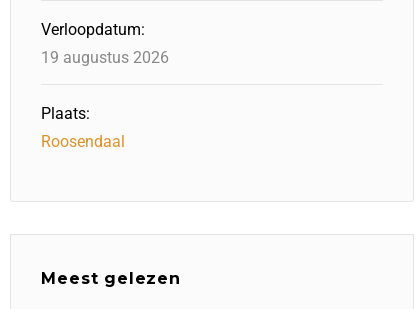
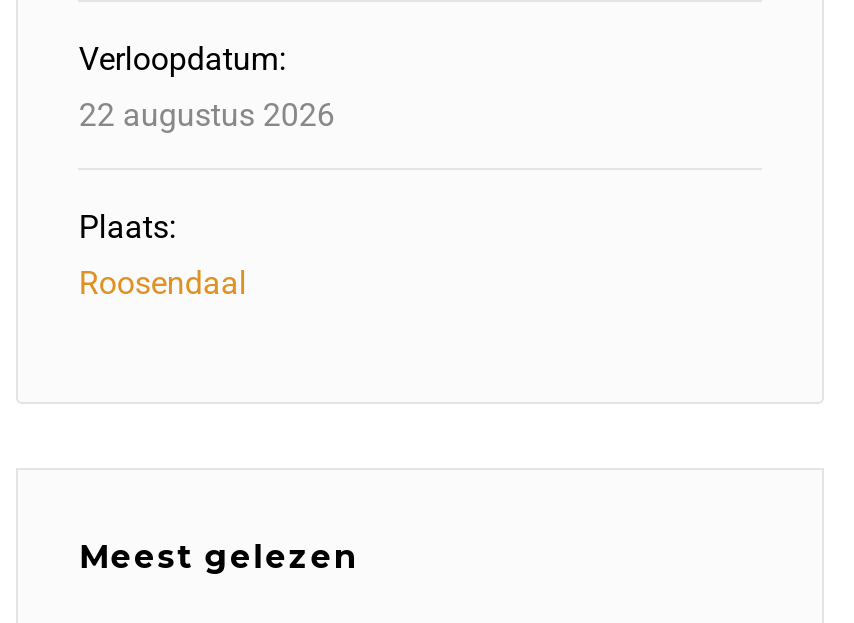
- 19 augustus 2026
+ 22 augustus 2026
